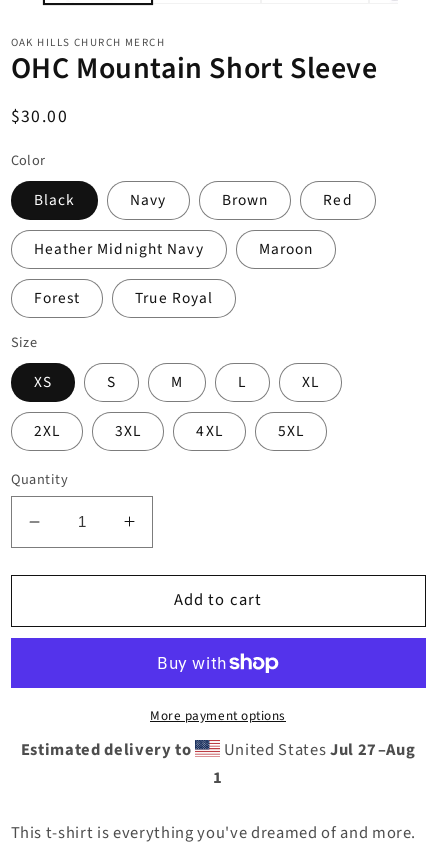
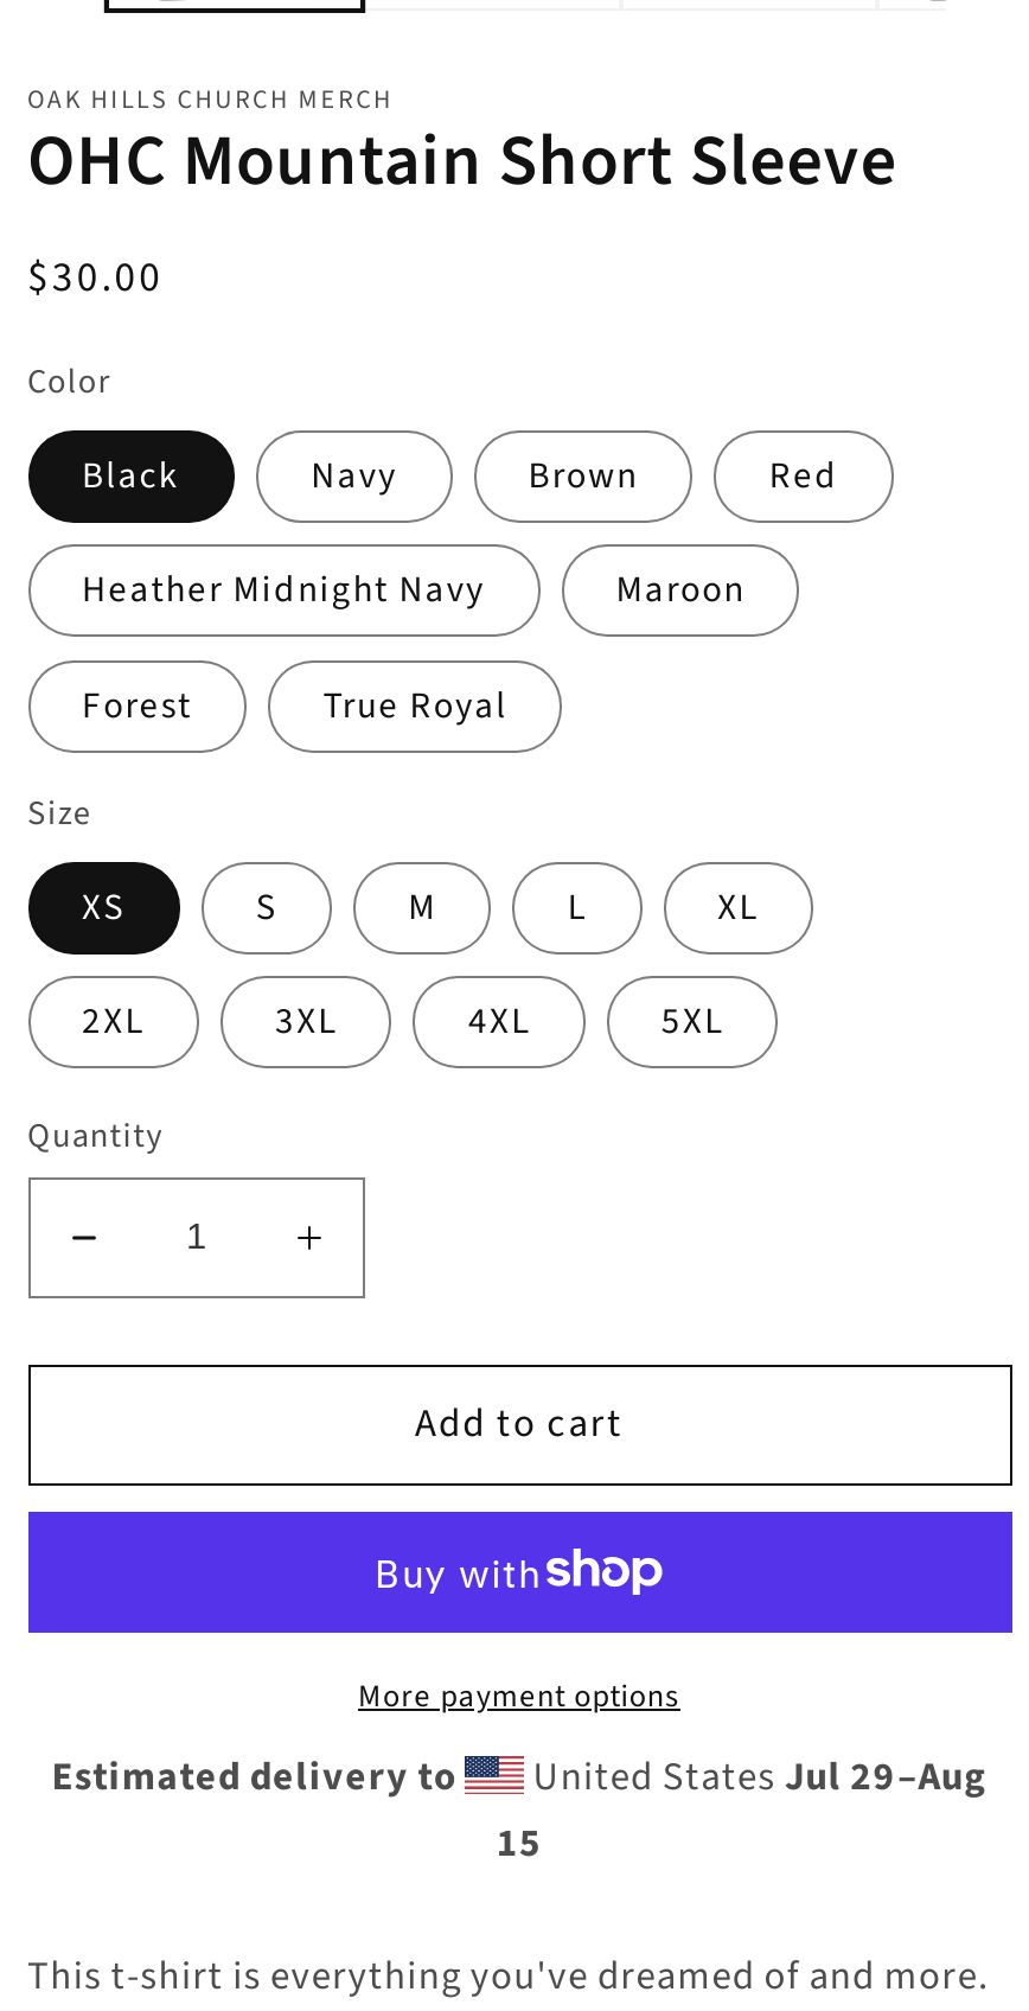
- United States Jul 27–Aug
+ United States Jul 29–Aug

- 1
+ 15
